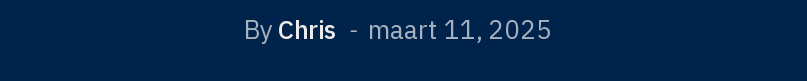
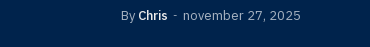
- By Chris maart 11, 2025
+ By Chris november 27, 2025
